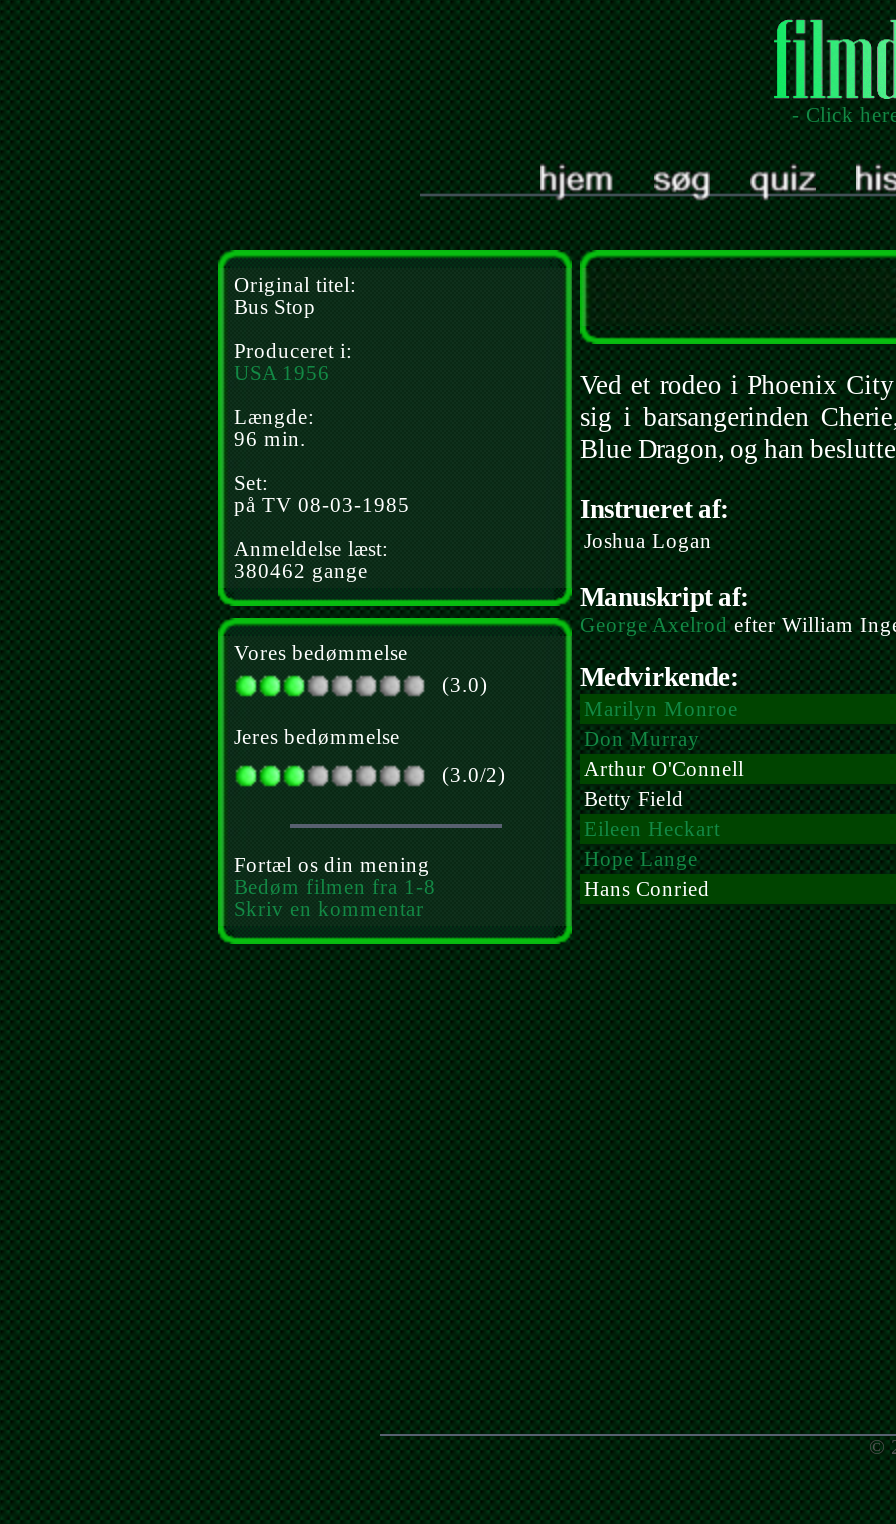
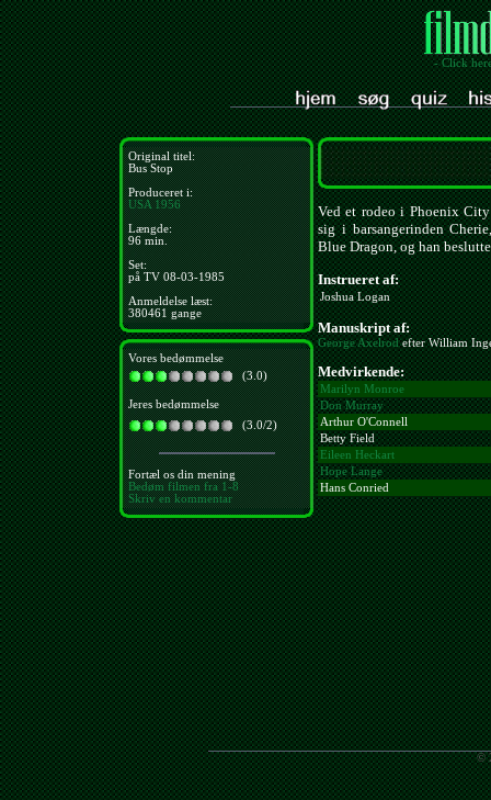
- 380462 gange
+ 380461 gange
